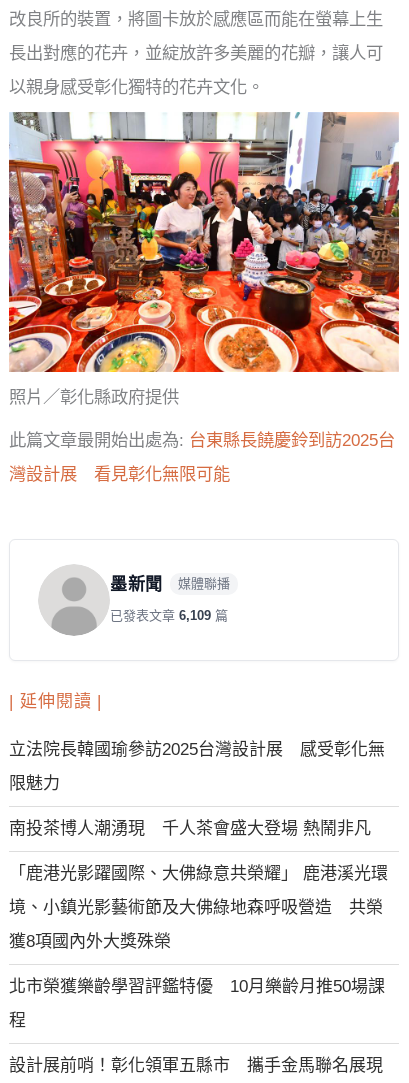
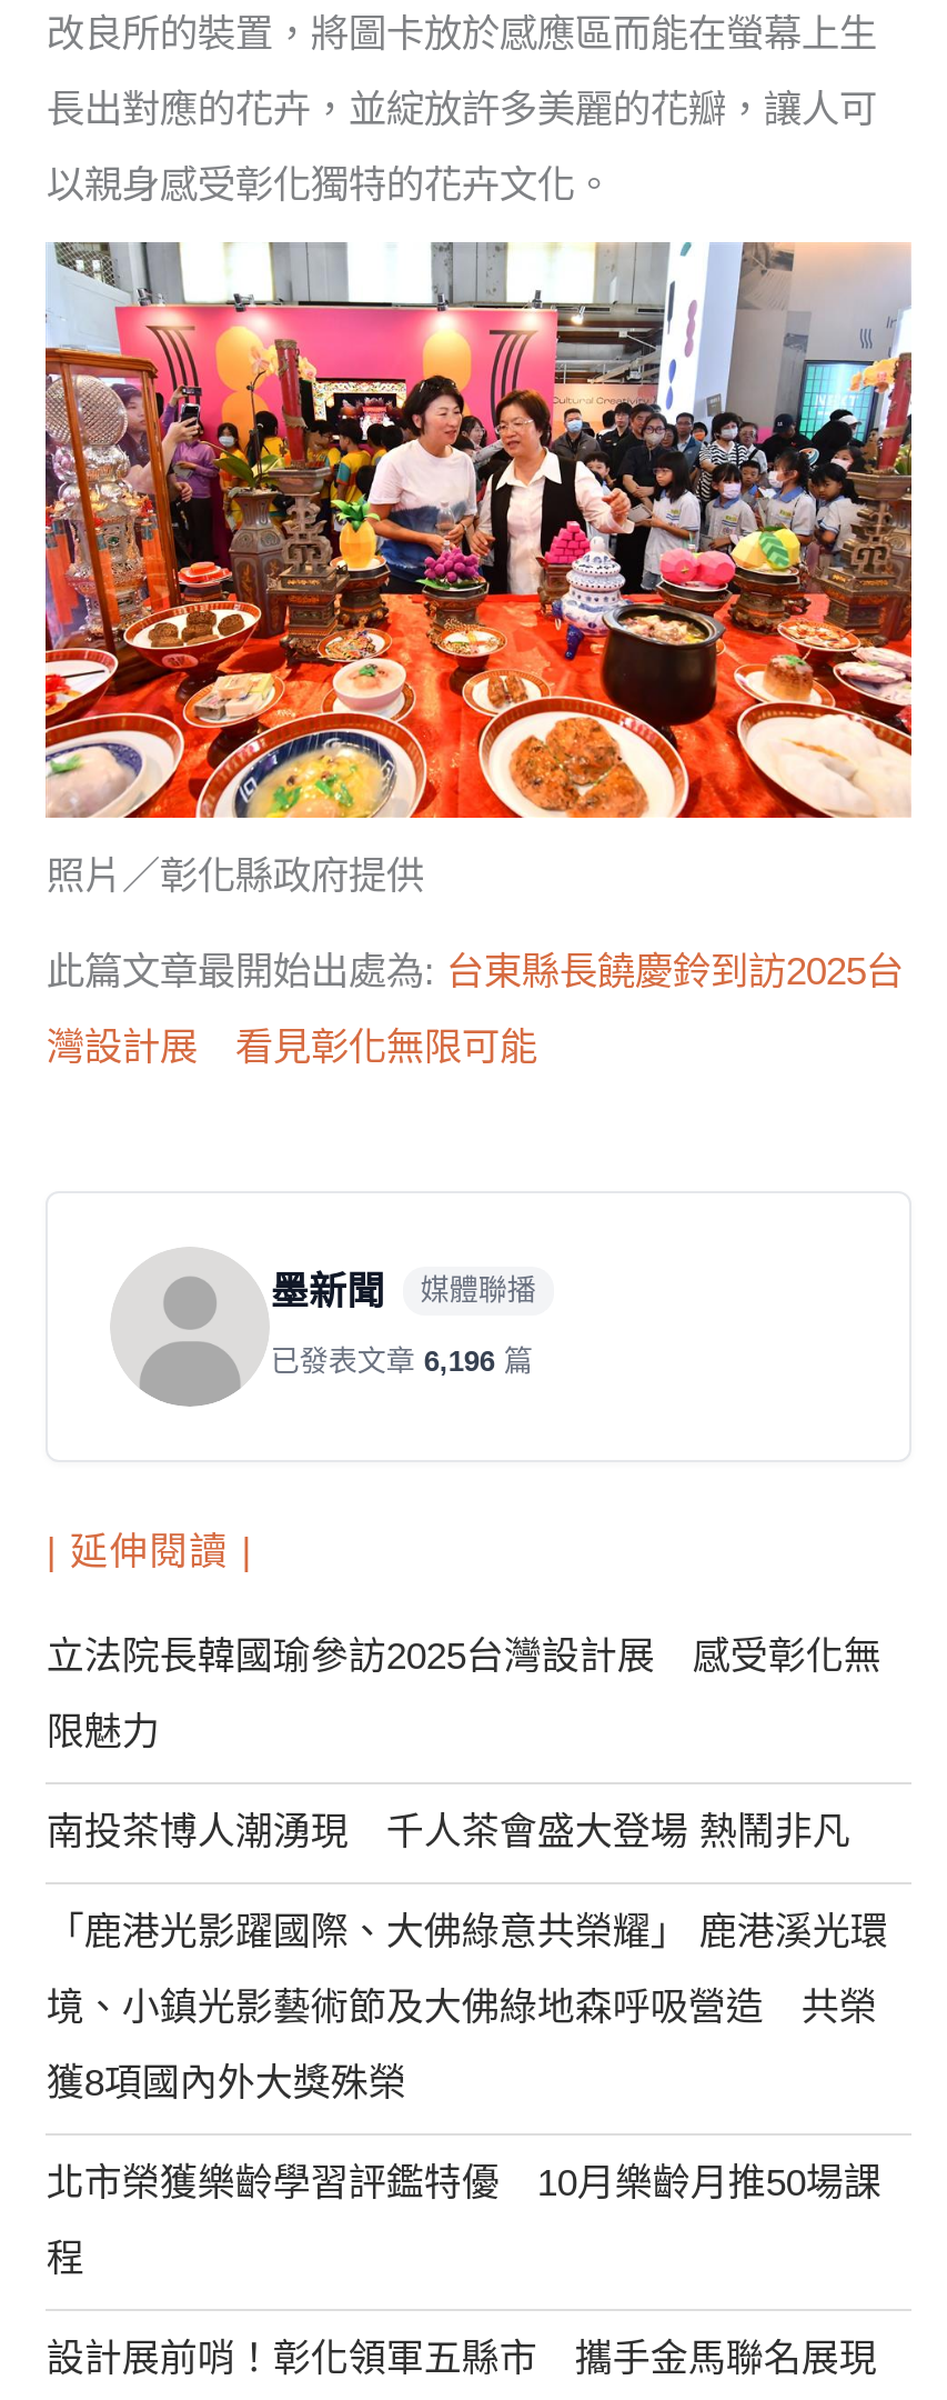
- 已發表文章6,109篇
+ 已發表文章6,196篇
